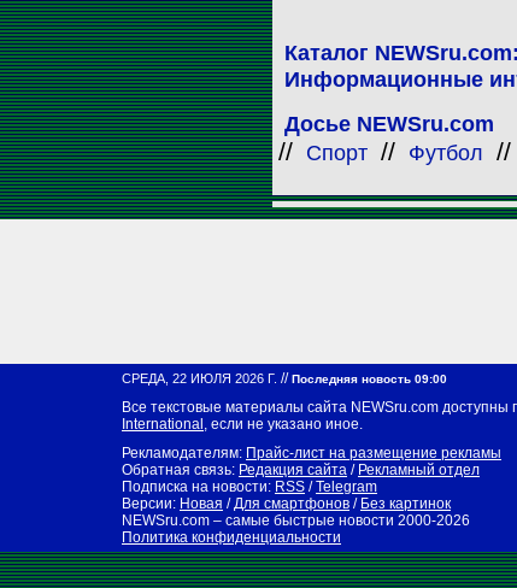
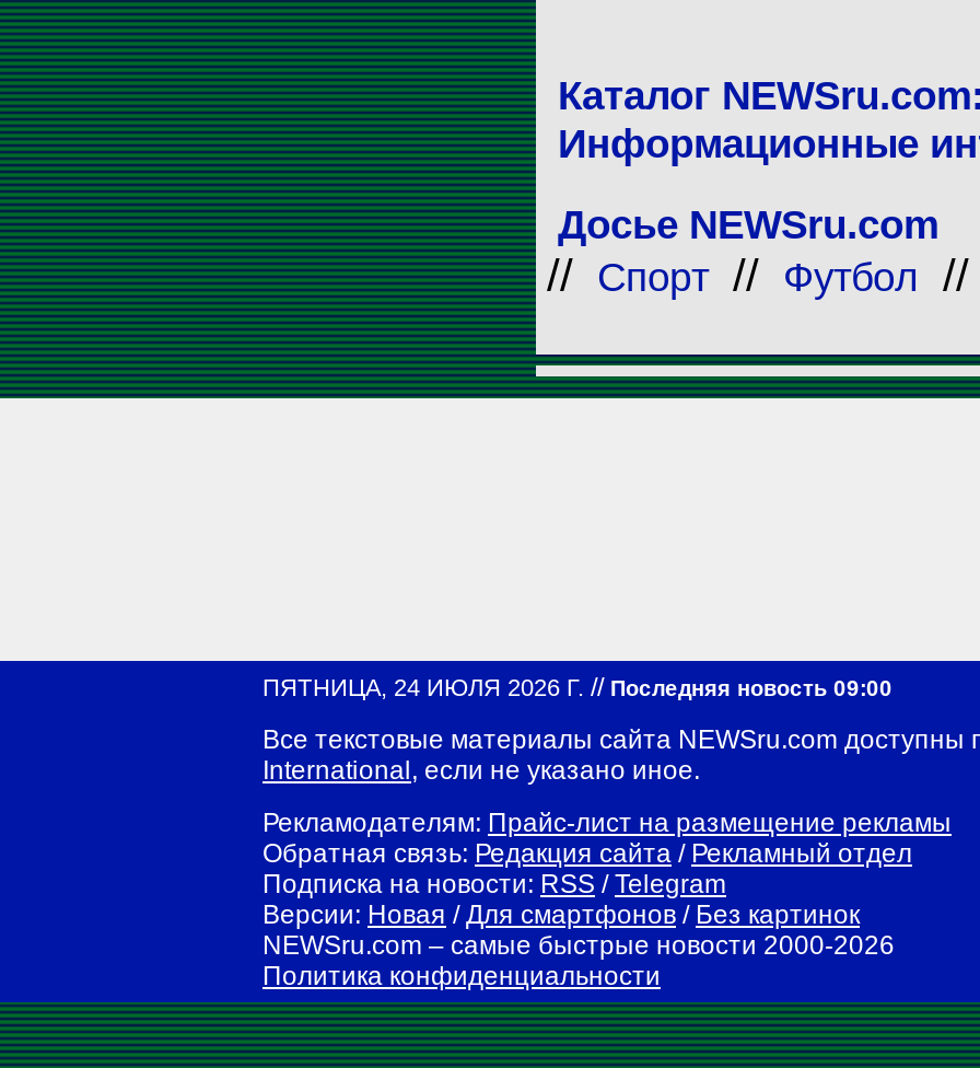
- СРЕДА, 22 ИЮЛЯ 2026 Г. // Последняя новость 09:00
+ ПЯТНИЦА, 24 ИЮЛЯ 2026 Г. // Последняя новость 09:00
